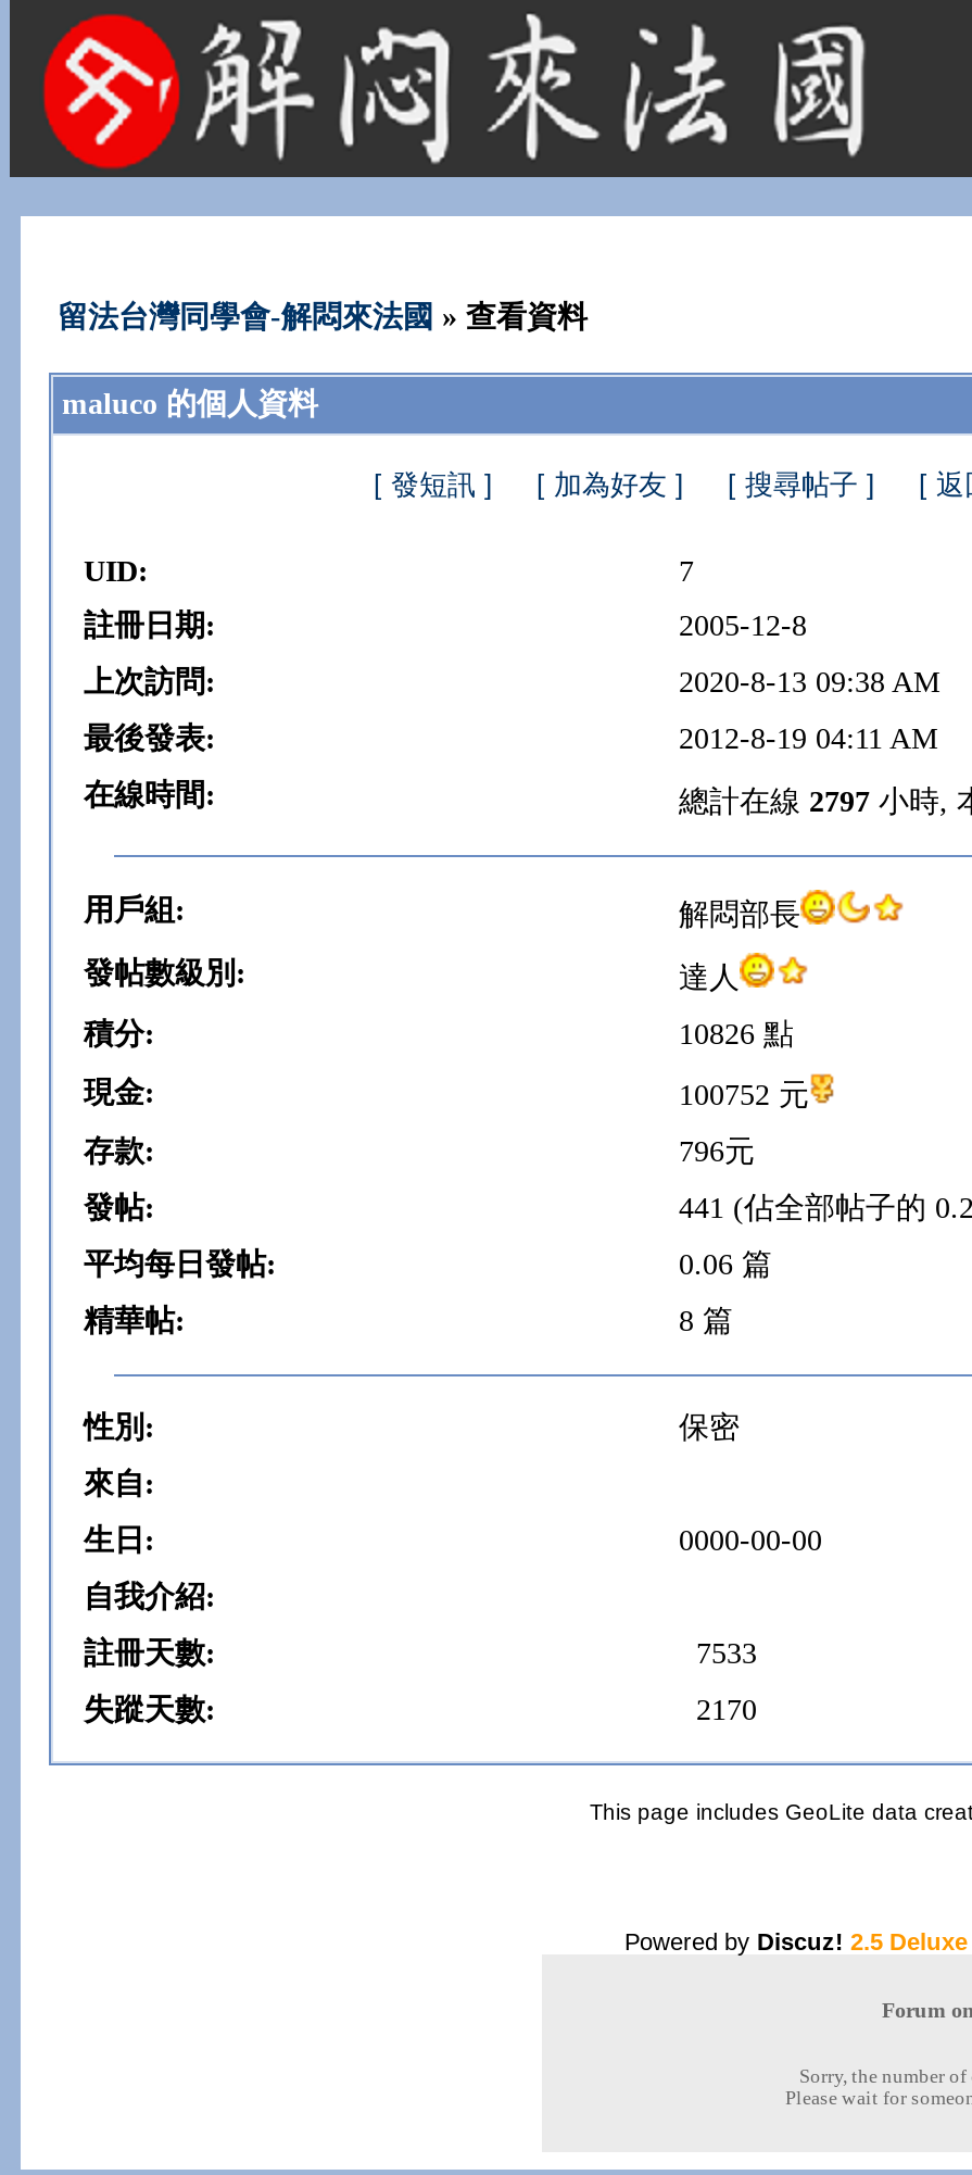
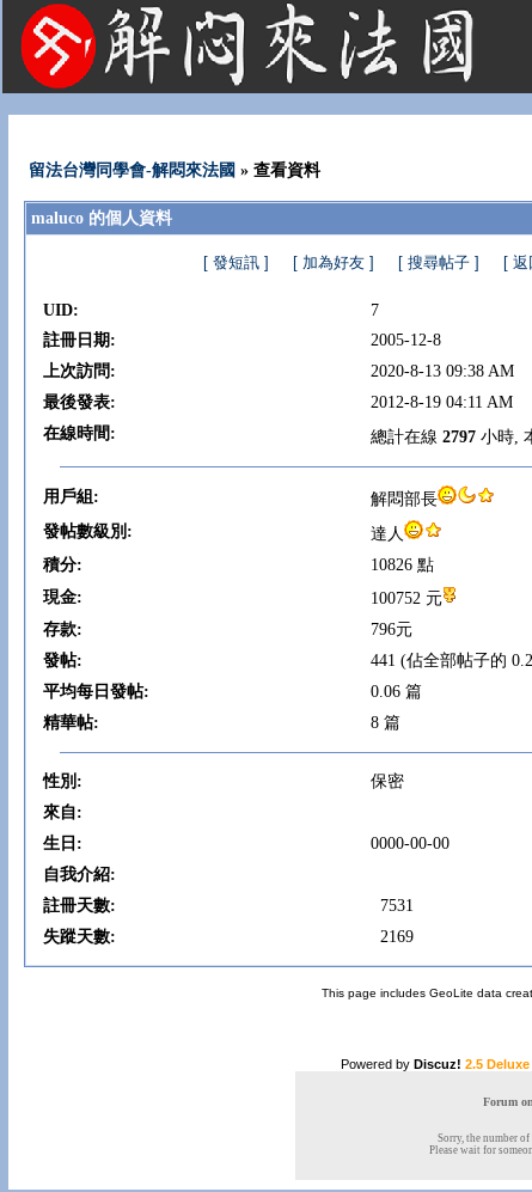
- 7533
+ 7531

- 2170
+ 2169
